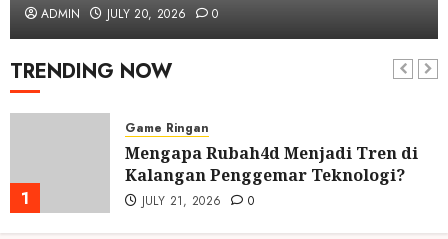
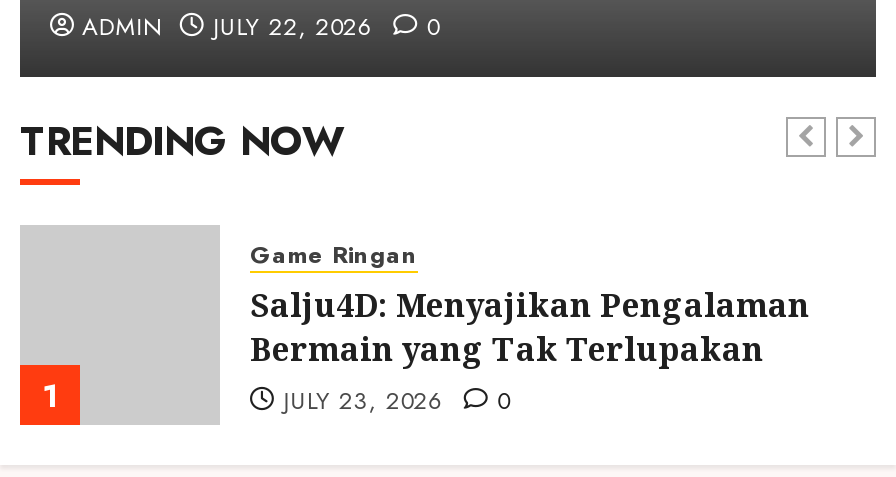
- ADMIN JULY 20, 2026 0
+ ADMIN JULY 22, 2026 0

- Mengapa Rubah4d Menjadi Tren di
- Kalangan Penggemar Teknologi?
- JULY 21, 2026
+ Salju4D: Menyajikan Pengalaman
+ Bermain yang Tak Terlupakan
+ JULY 23, 2026
